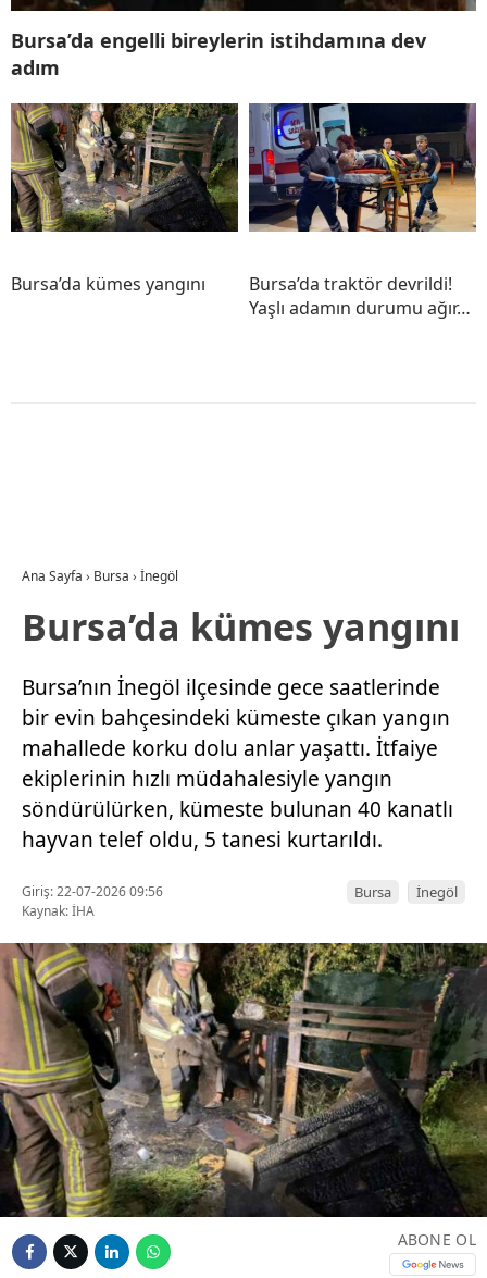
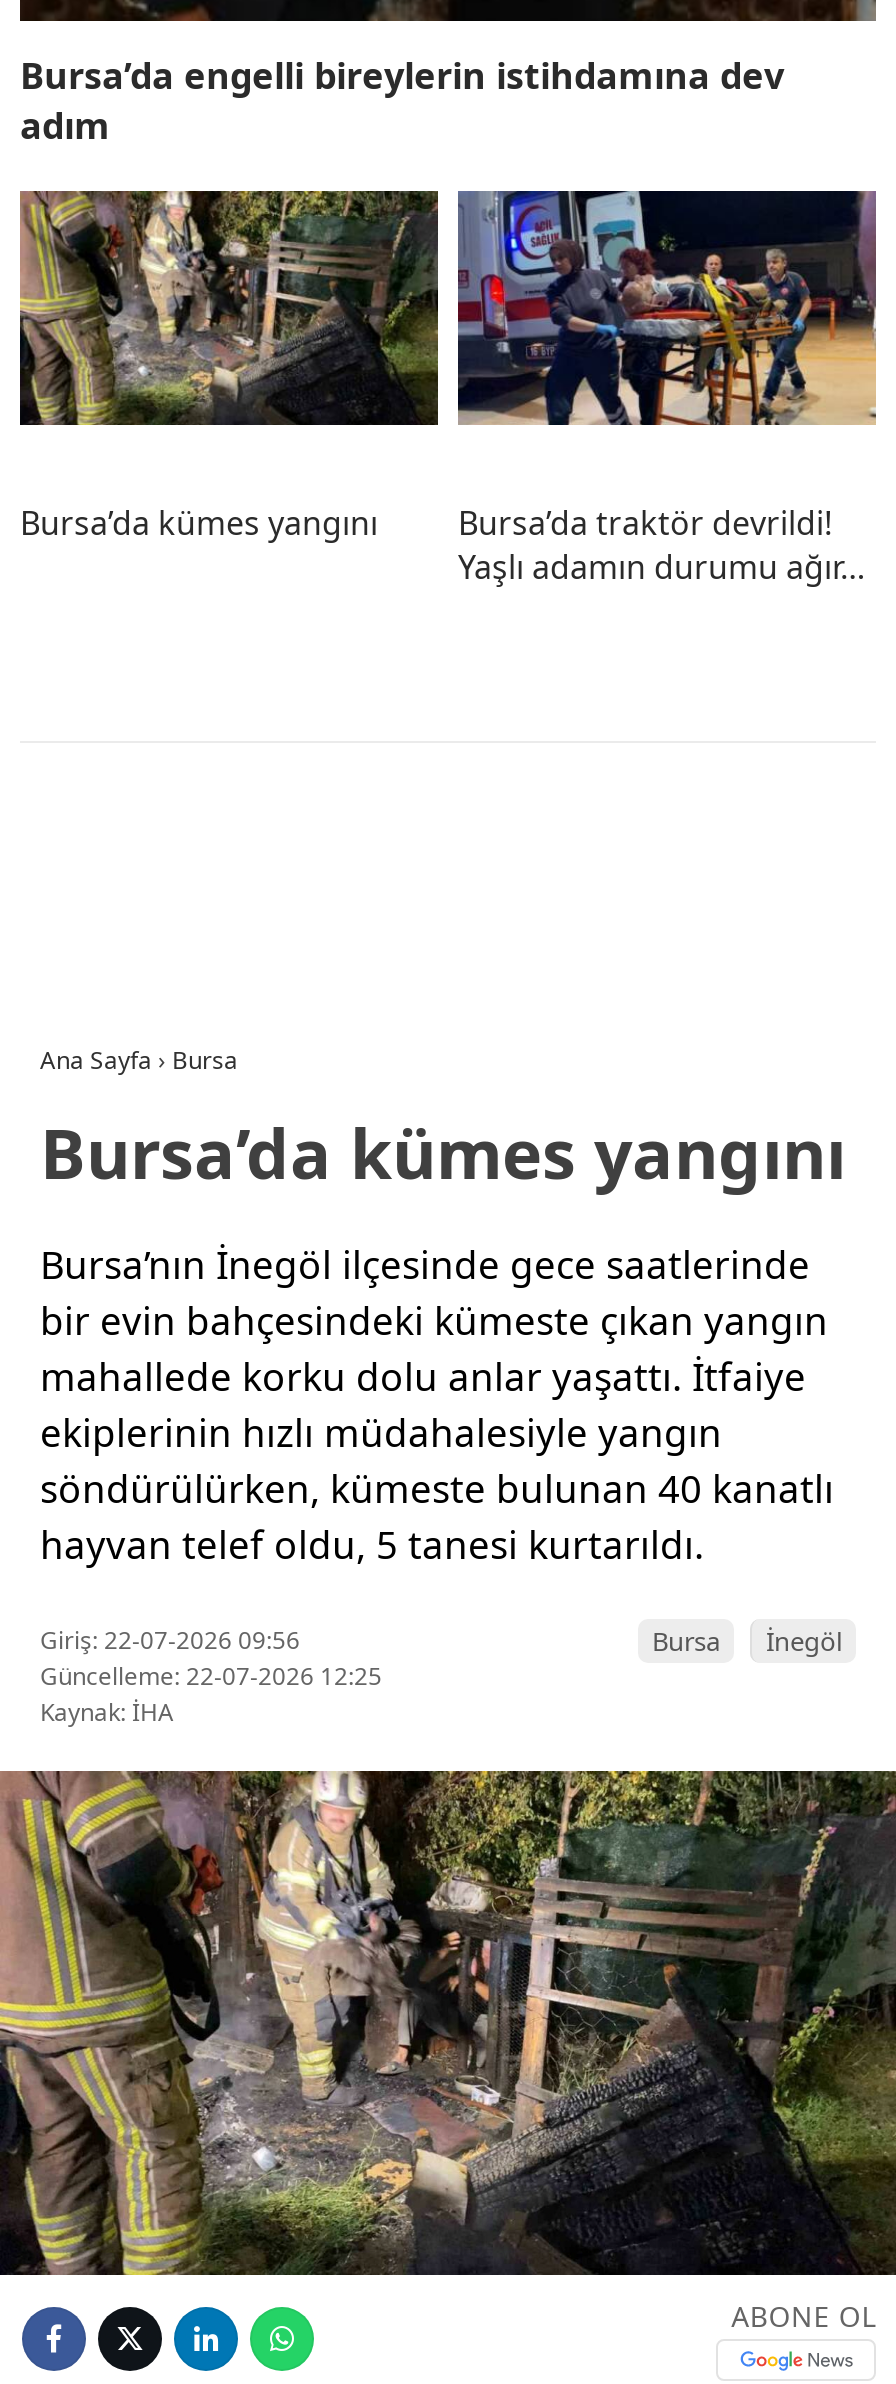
- Ana Sayfa › Bursa › İnegöl
+ Ana Sayfa › Bursa

+ Güncelleme: 22-07-2026 12:25
